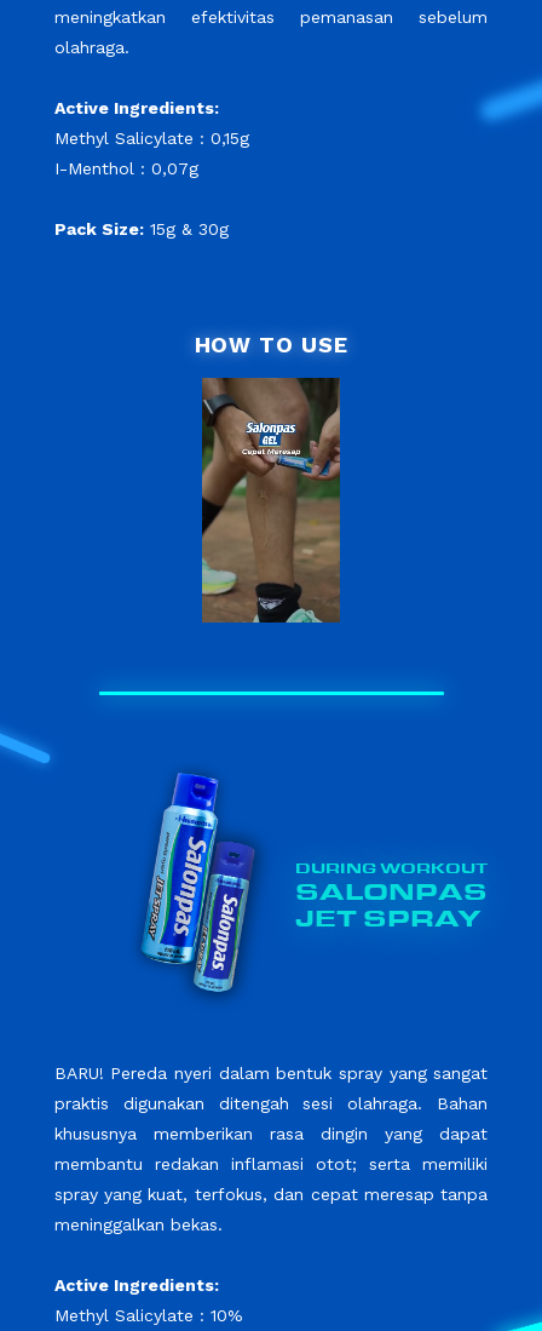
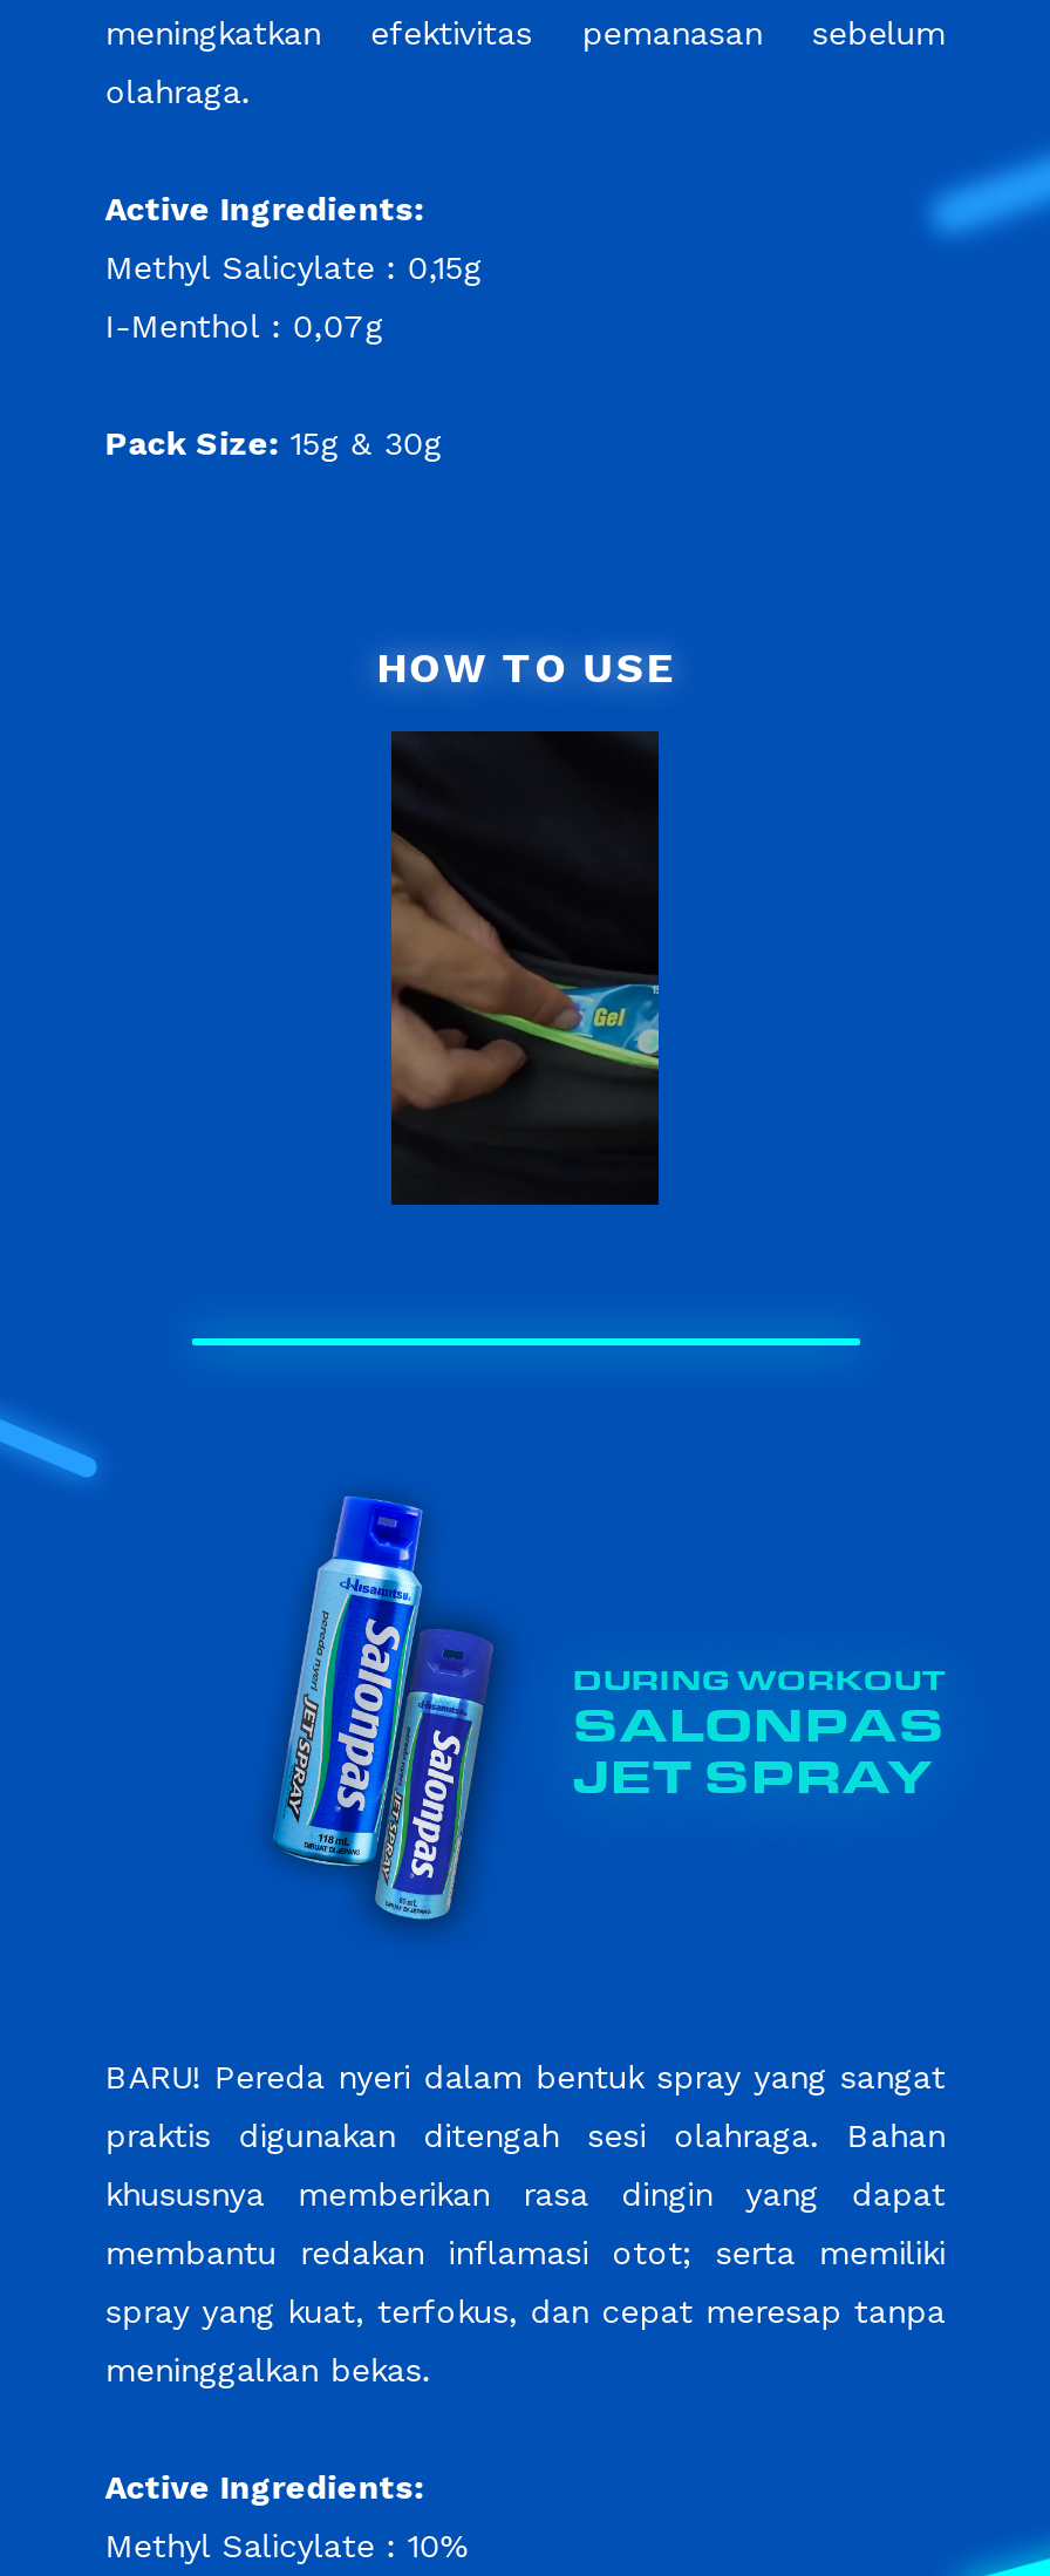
- [image]
+ [image]
